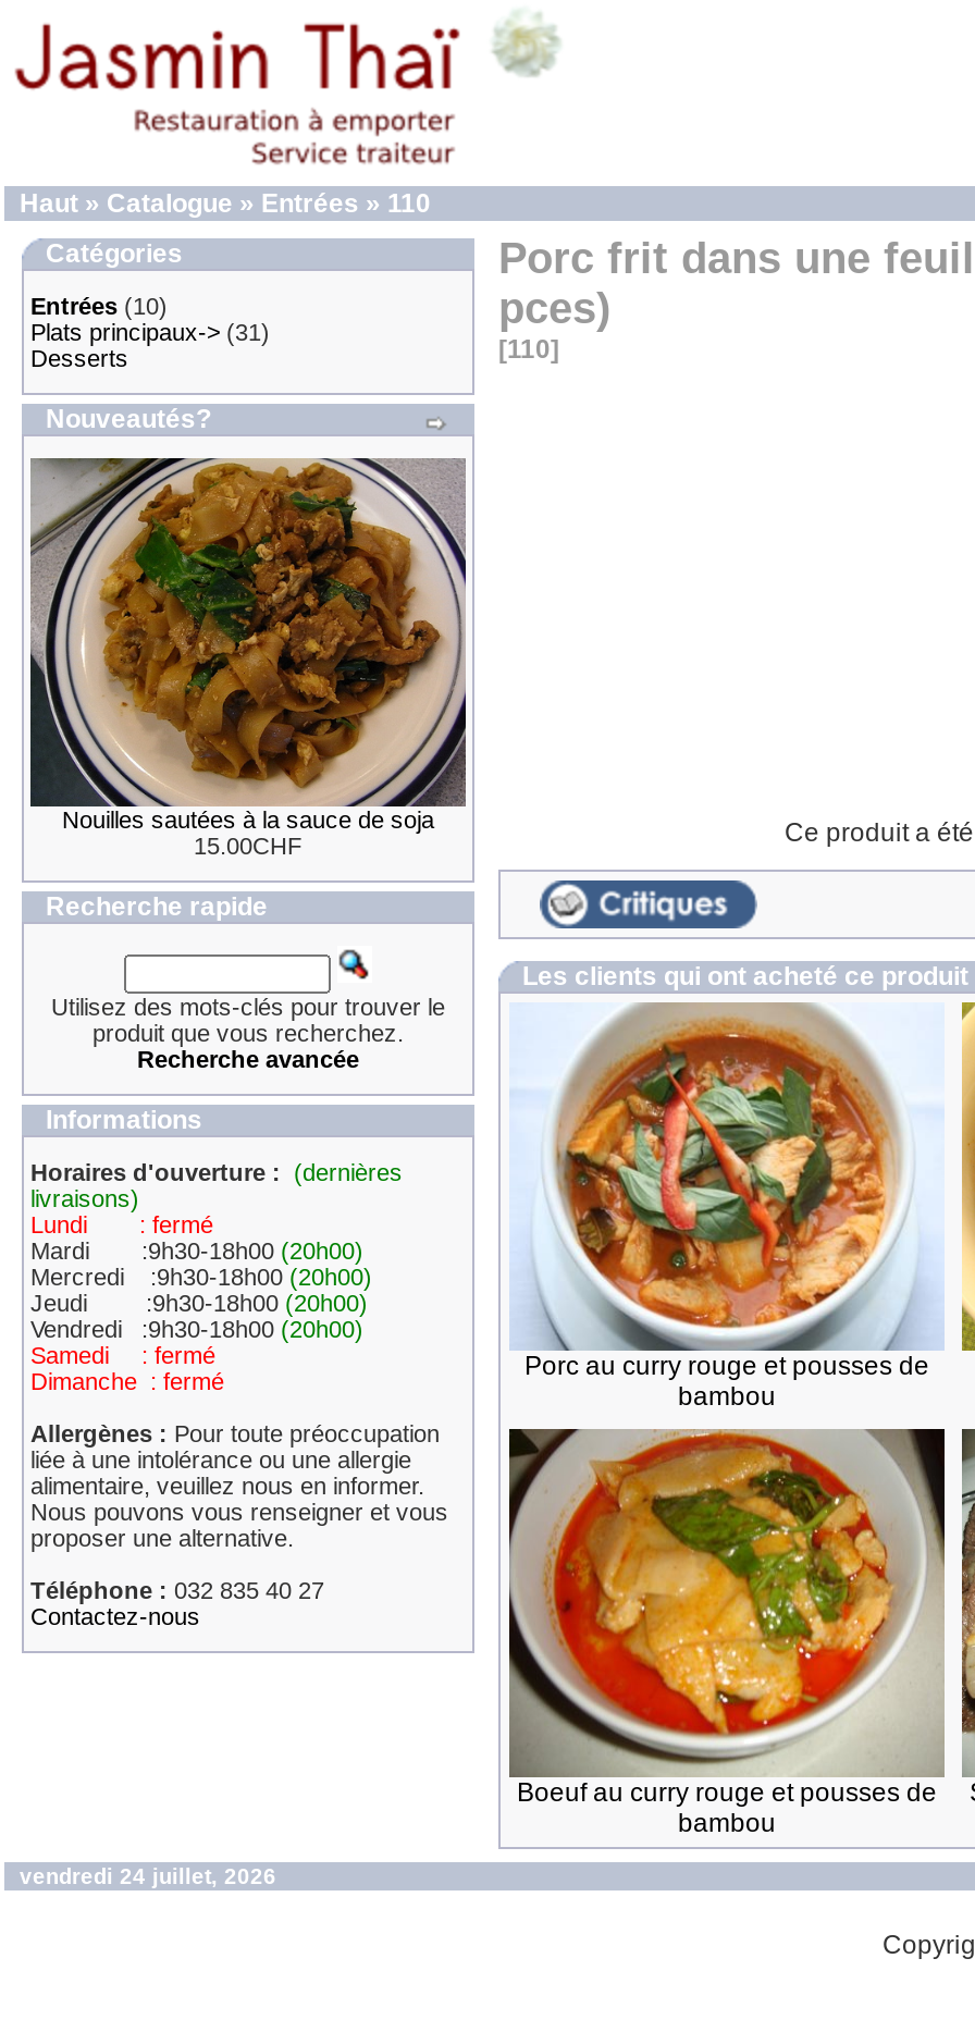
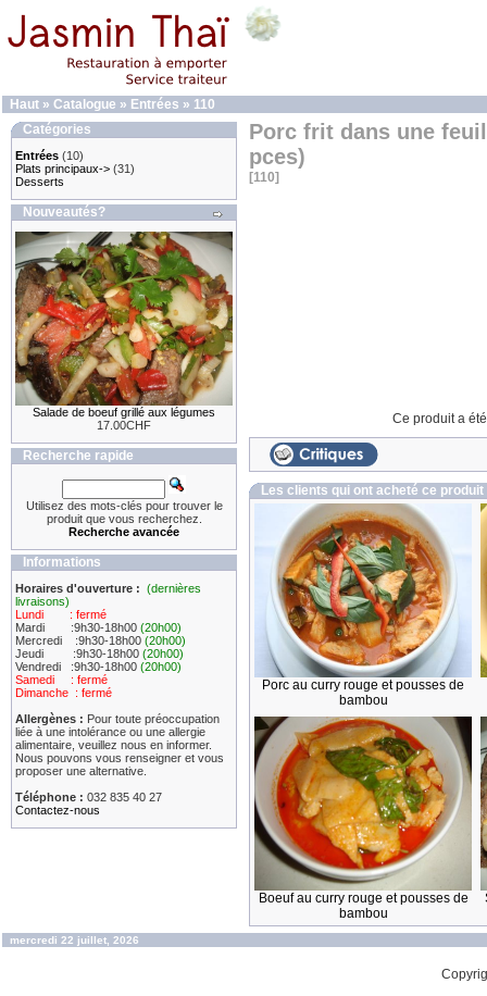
- [image]
- Nouilles sautées à la sauce de soja
- 15.00CHF
+ [image]
+ Salade de boeuf grillé aux légumes
+ 17.00CHF

- vendredi 24 juillet, 2026
+ mercredi 22 juillet, 2026
